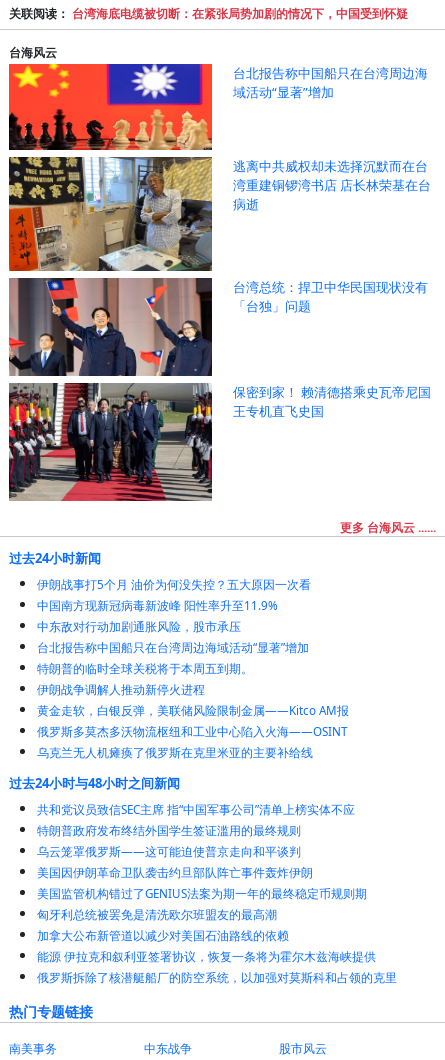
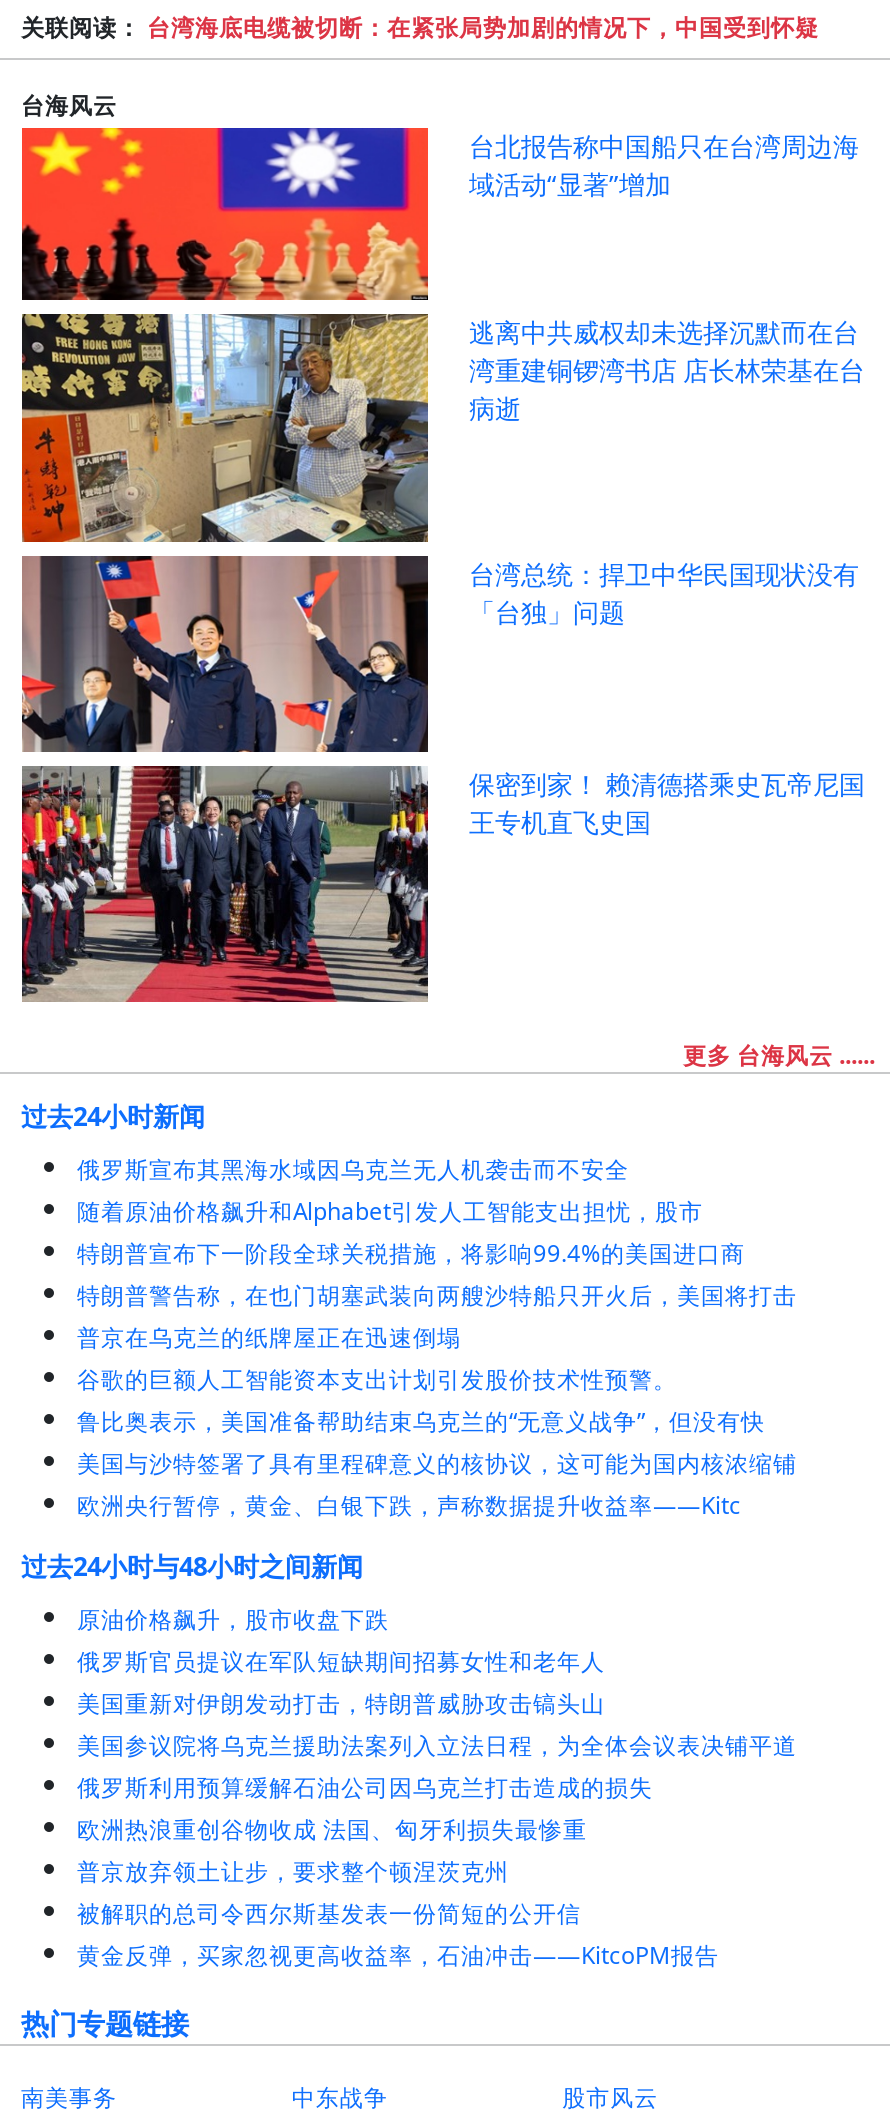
- 伊朗战事打5个月 油价为何没失控？五大原因一次看
- 中国南方现新冠病毒新波峰 阳性率升至11.9%
- 中东敌对行动加剧通胀风险，股市承压
- 台北报告称中国船只在台湾周边海域活动“显著”增加
- 特朗普的临时全球关税将于本周五到期。
- 伊朗战争调解人推动新停火进程
- 黄金走软，白银反弹，美联储风险限制金属——Kitco AM报
- 俄罗斯多莫杰多沃物流枢纽和工业中心陷入火海——OSINT
- 乌克兰无人机瘫痪了俄罗斯在克里米亚的主要补给线
+ 俄罗斯宣布其黑海水域因乌克兰无人机袭击而不安全
+ 随着原油价格飙升和Alphabet引发人工智能支出担忧，股市
+ 特朗普宣布下一阶段全球关税措施，将影响99.4%的美国进口商
+ 特朗普警告称，在也门胡塞武装向两艘沙特船只开火后，美国将打击
+ 普京在乌克兰的纸牌屋正在迅速倒塌
+ 谷歌的巨额人工智能资本支出计划引发股价技术性预警。
+ 鲁比奥表示，美国准备帮助结束乌克兰的“无意义战争”，但没有快
+ 美国与沙特签署了具有里程碑意义的核协议，这可能为国内核浓缩铺
+ 欧洲央行暂停，黄金、白银下跌，声称数据提升收益率——Kitc

- 共和党议员致信SEC主席 指“中国军事公司”清单上榜实体不应
- 特朗普政府发布终结外国学生签证滥用的最终规则
- 乌云笼罩俄罗斯——这可能迫使普京走向和平谈判
- 美国因伊朗革命卫队袭击约旦部队阵亡事件轰炸伊朗
- 美国监管机构错过了GENIUS法案为期一年的最终稳定币规则期
- 匈牙利总统被罢免是清洗欧尔班盟友的最高潮
- 加拿大公布新管道以减少对美国石油路线的依赖
- 能源 伊拉克和叙利亚签署协议，恢复一条将为霍尔木兹海峡提供
- 俄罗斯拆除了核潜艇船厂的防空系统，以加强对莫斯科和占领的克里
+ 原油价格飙升，股市收盘下跌
+ 俄罗斯官员提议在军队短缺期间招募女性和老年人
+ 美国重新对伊朗发动打击，特朗普威胁攻击镐头山
+ 美国参议院将乌克兰援助法案列入立法日程，为全体会议表决铺平道
+ 俄罗斯利用预算缓解石油公司因乌克兰打击造成的损失
+ 欧洲热浪重创谷物收成 法国、匈牙利损失最惨重
+ 普京放弃领土让步，要求整个顿涅茨克州
+ 被解职的总司令西尔斯基发表一份简短的公开信
+ 黄金反弹，买家忽视更高收益率，石油冲击——KitcoPM报告
